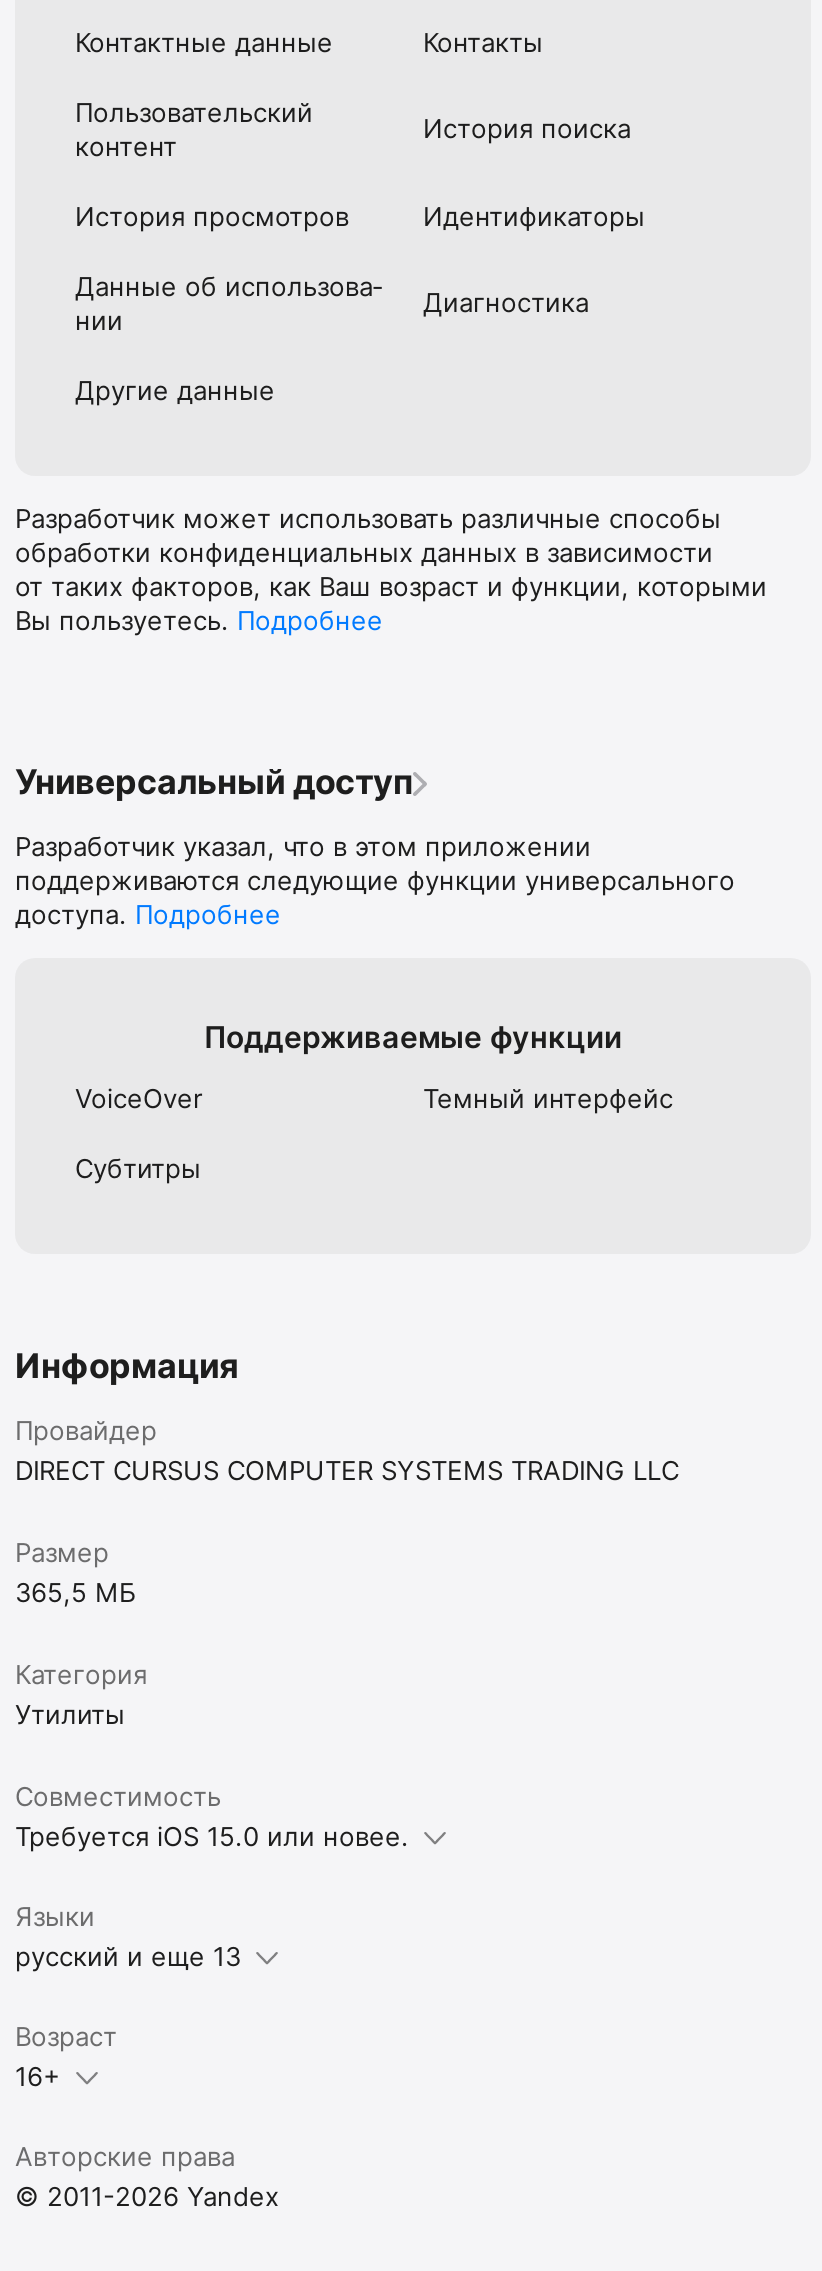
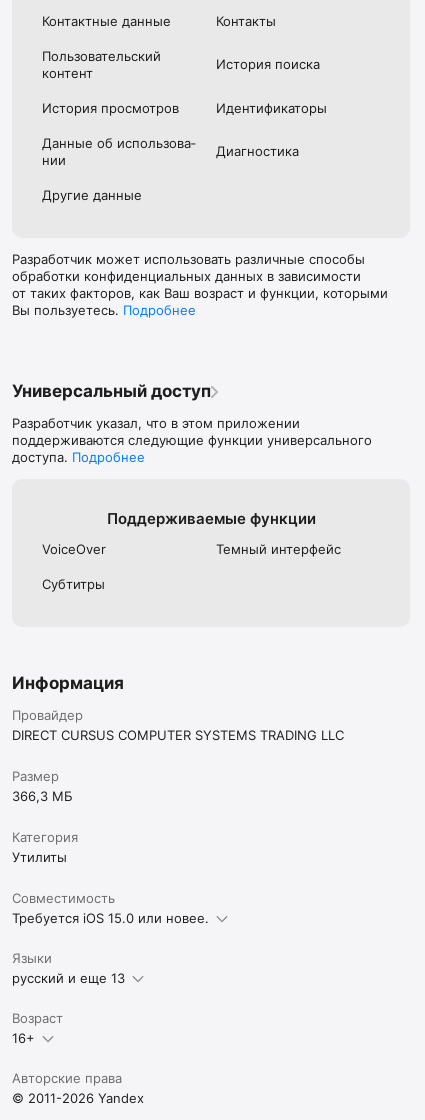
- 365,5 МБ
+ 366,3 МБ
